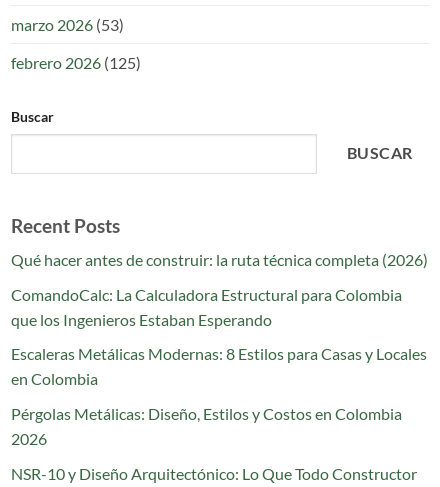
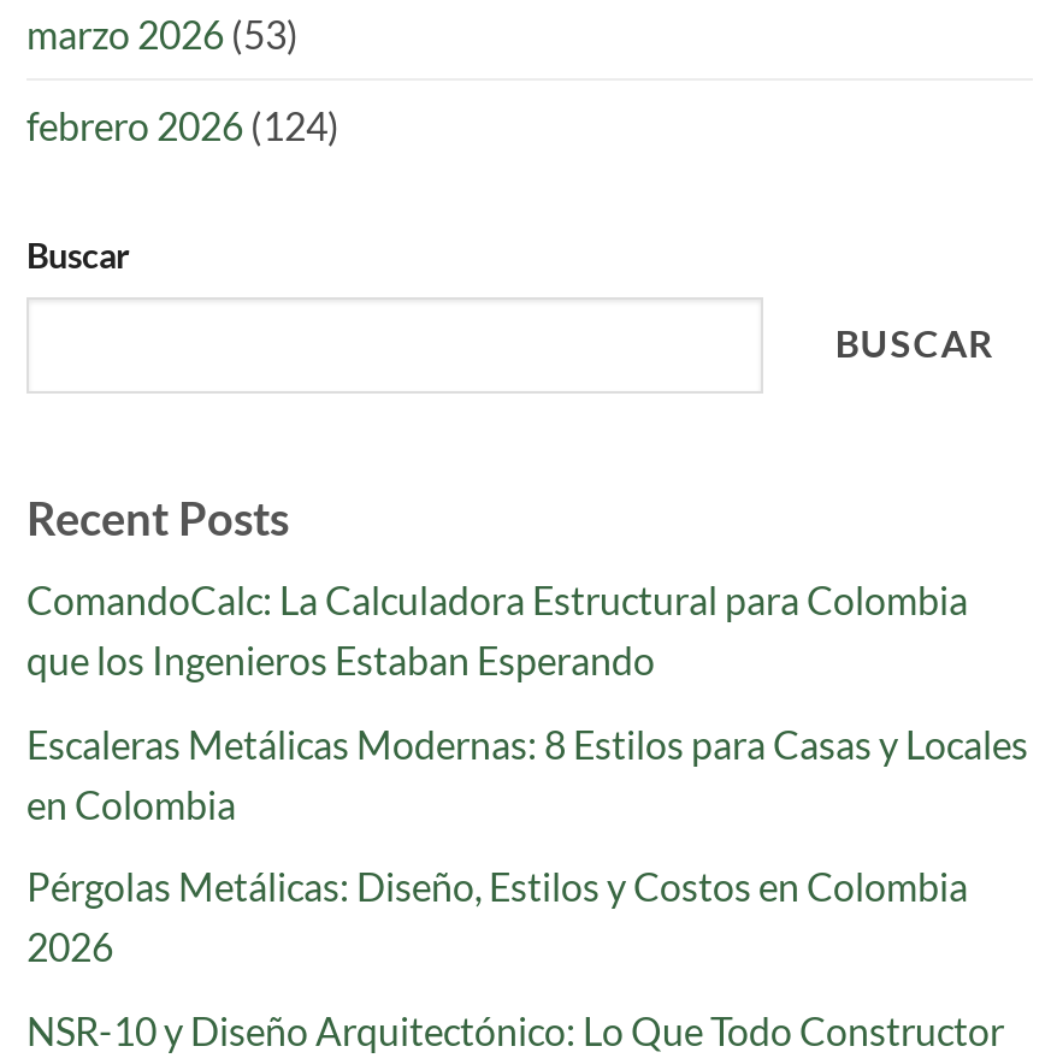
- febrero 2026 (125)
+ febrero 2026 (124)

- Qué hacer antes de construir: la ruta técnica completa (2026)
